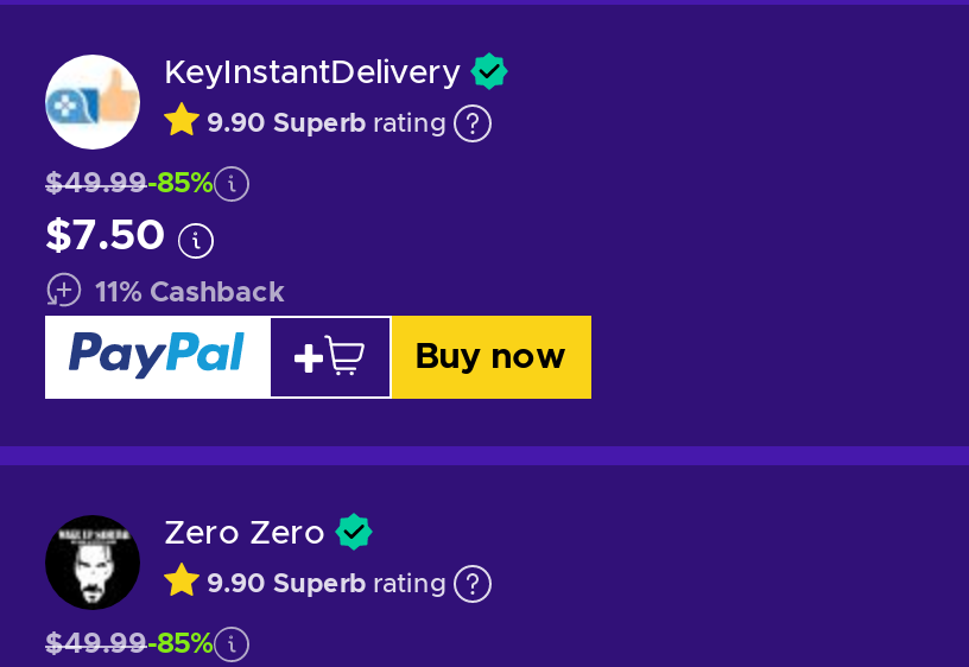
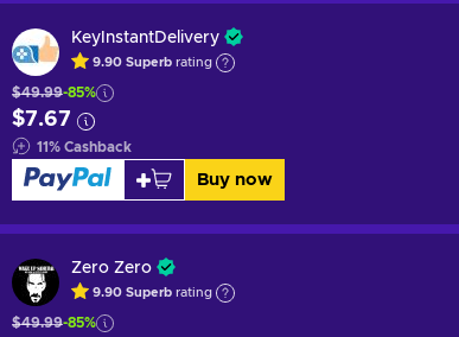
- $7.50
+ $7.67
